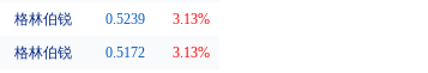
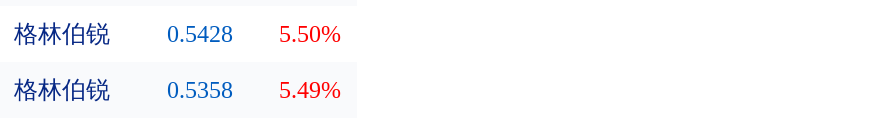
- 0.5239
+ 0.5428

- 3.13%
+ 5.50%

- 0.5172
+ 0.5358

- 3.13%
+ 5.49%
